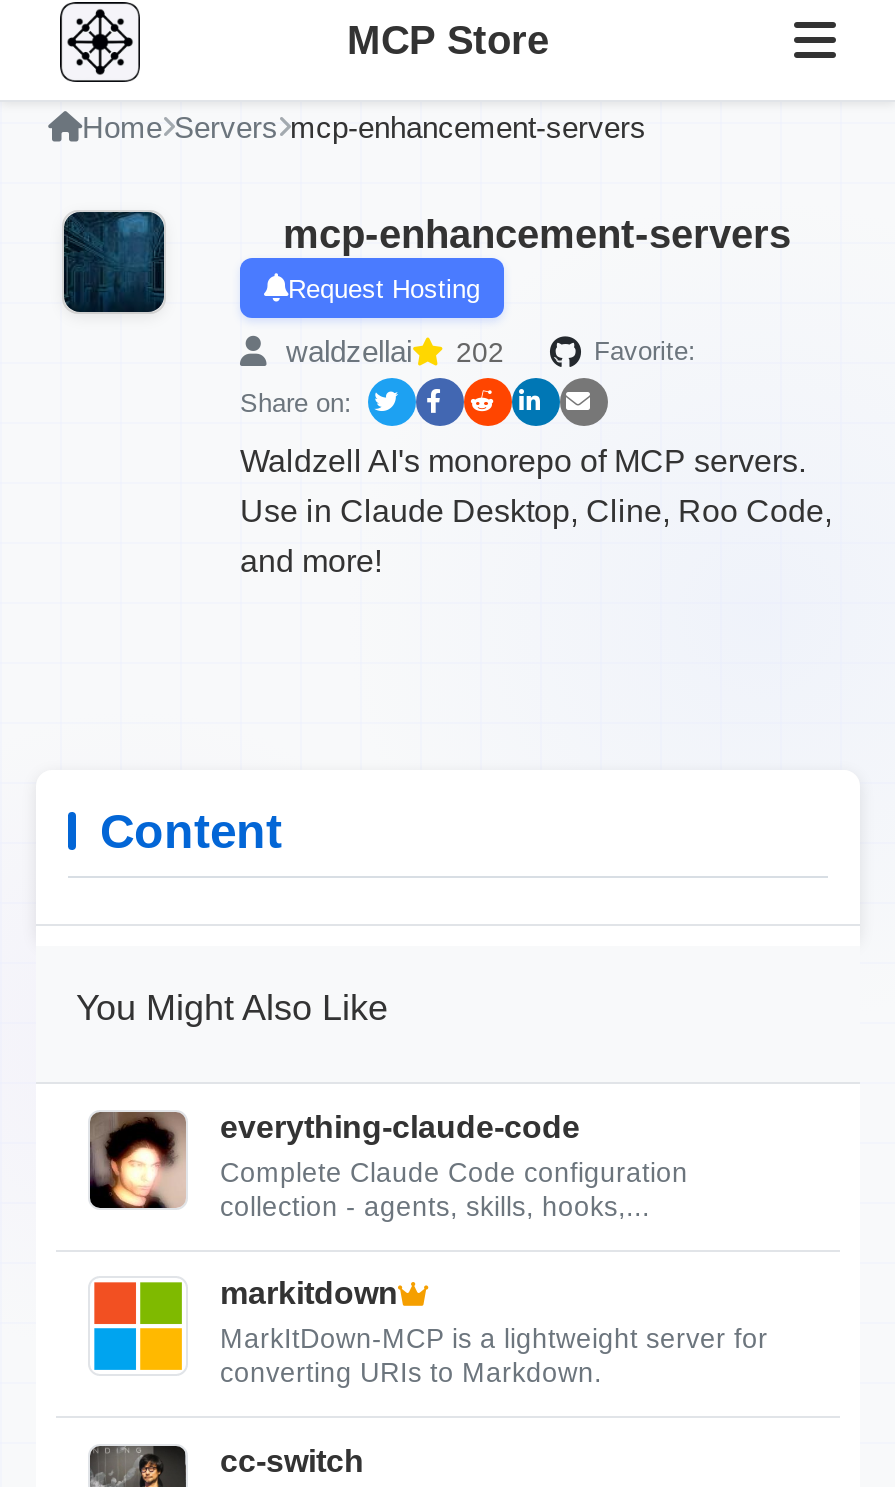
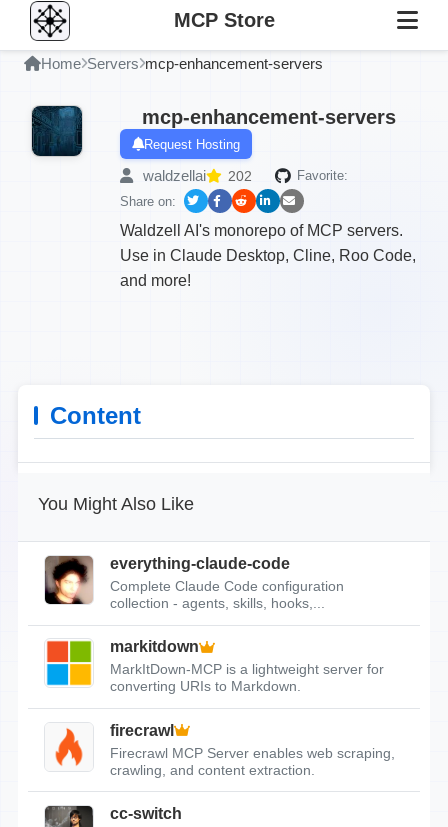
+ [image]
+ firecrawl
+ Firecrawl MCP Server enables web scraping,
+ crawling, and content extraction.
